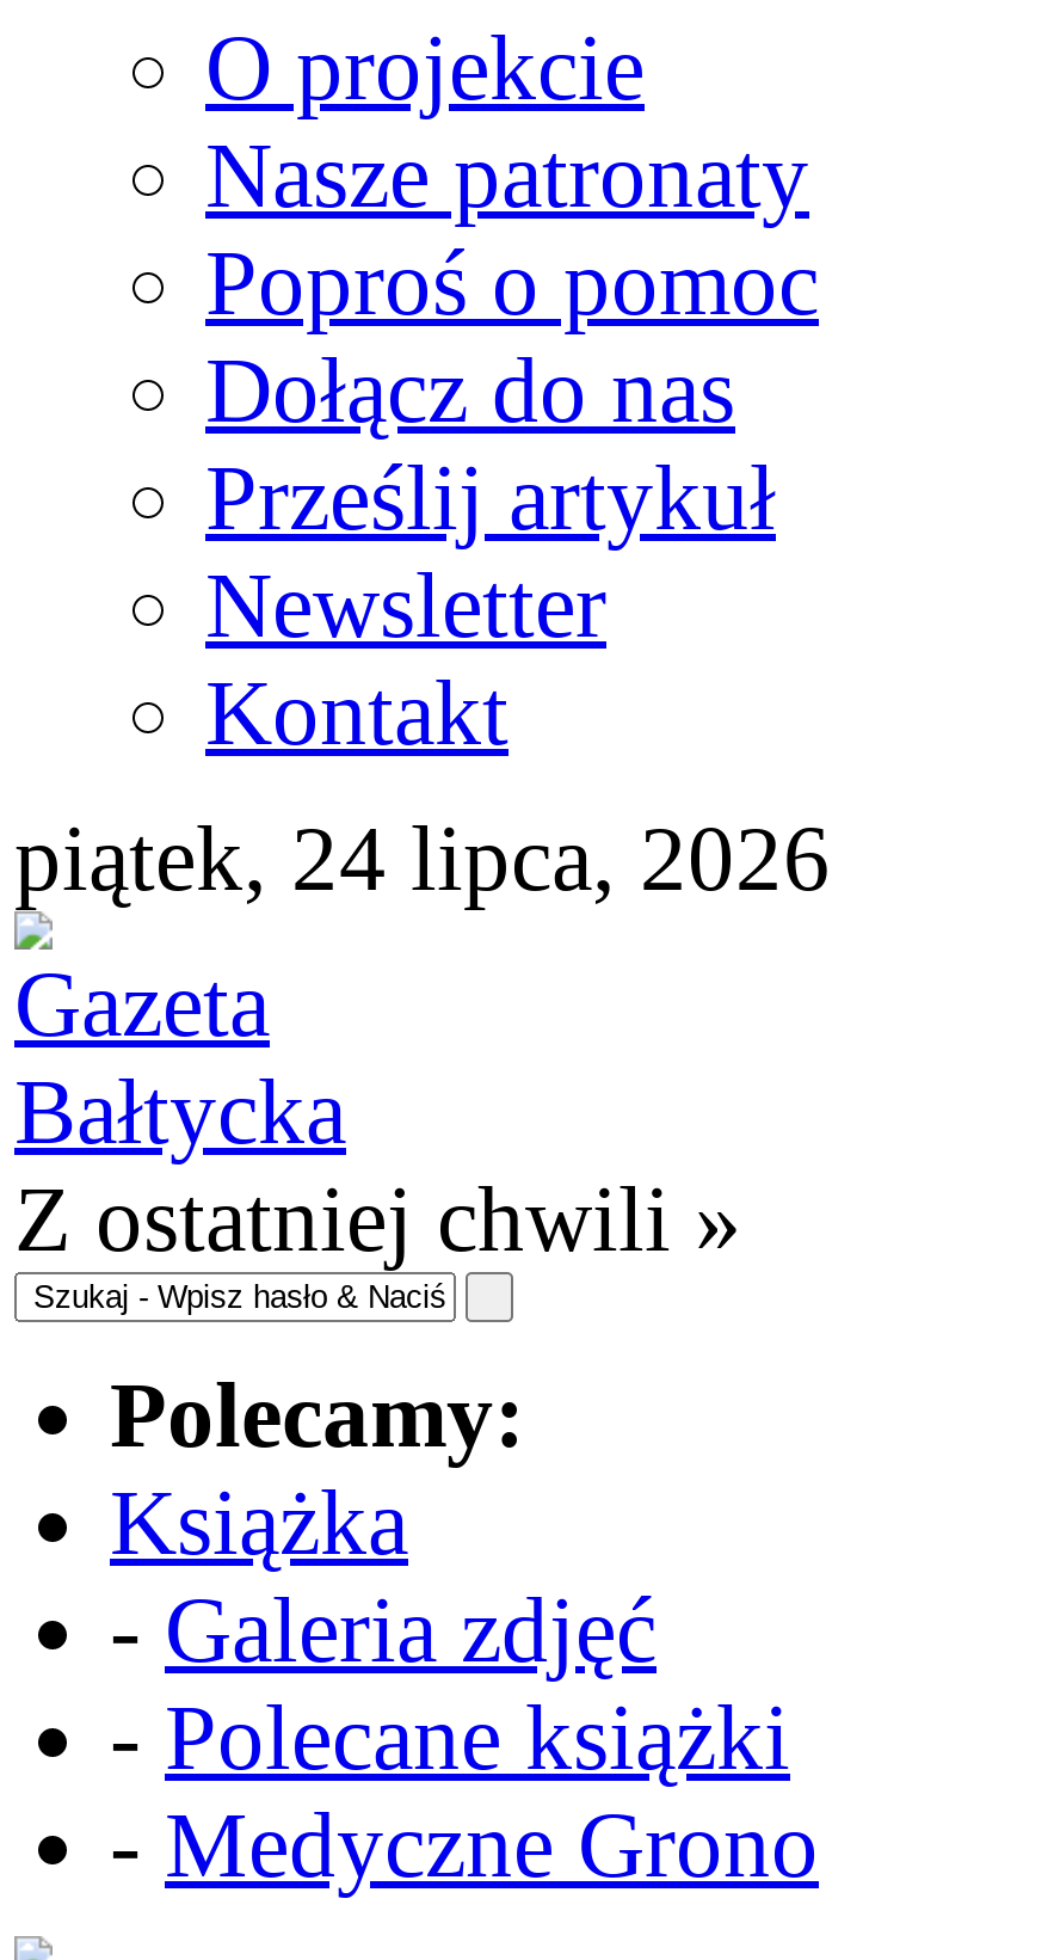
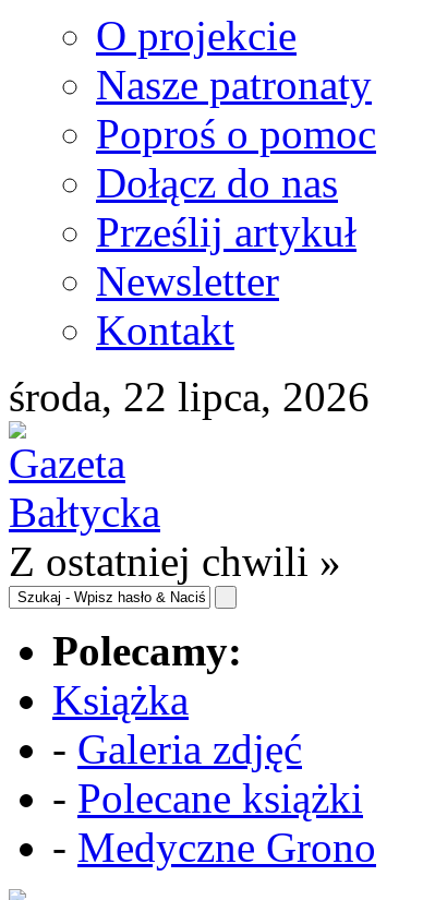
- piątek, 24 lipca, 2026
+ środa, 22 lipca, 2026
